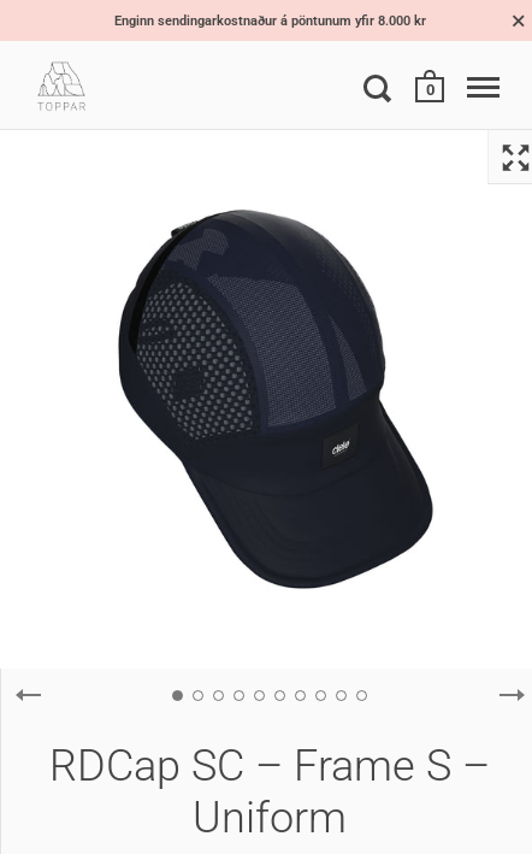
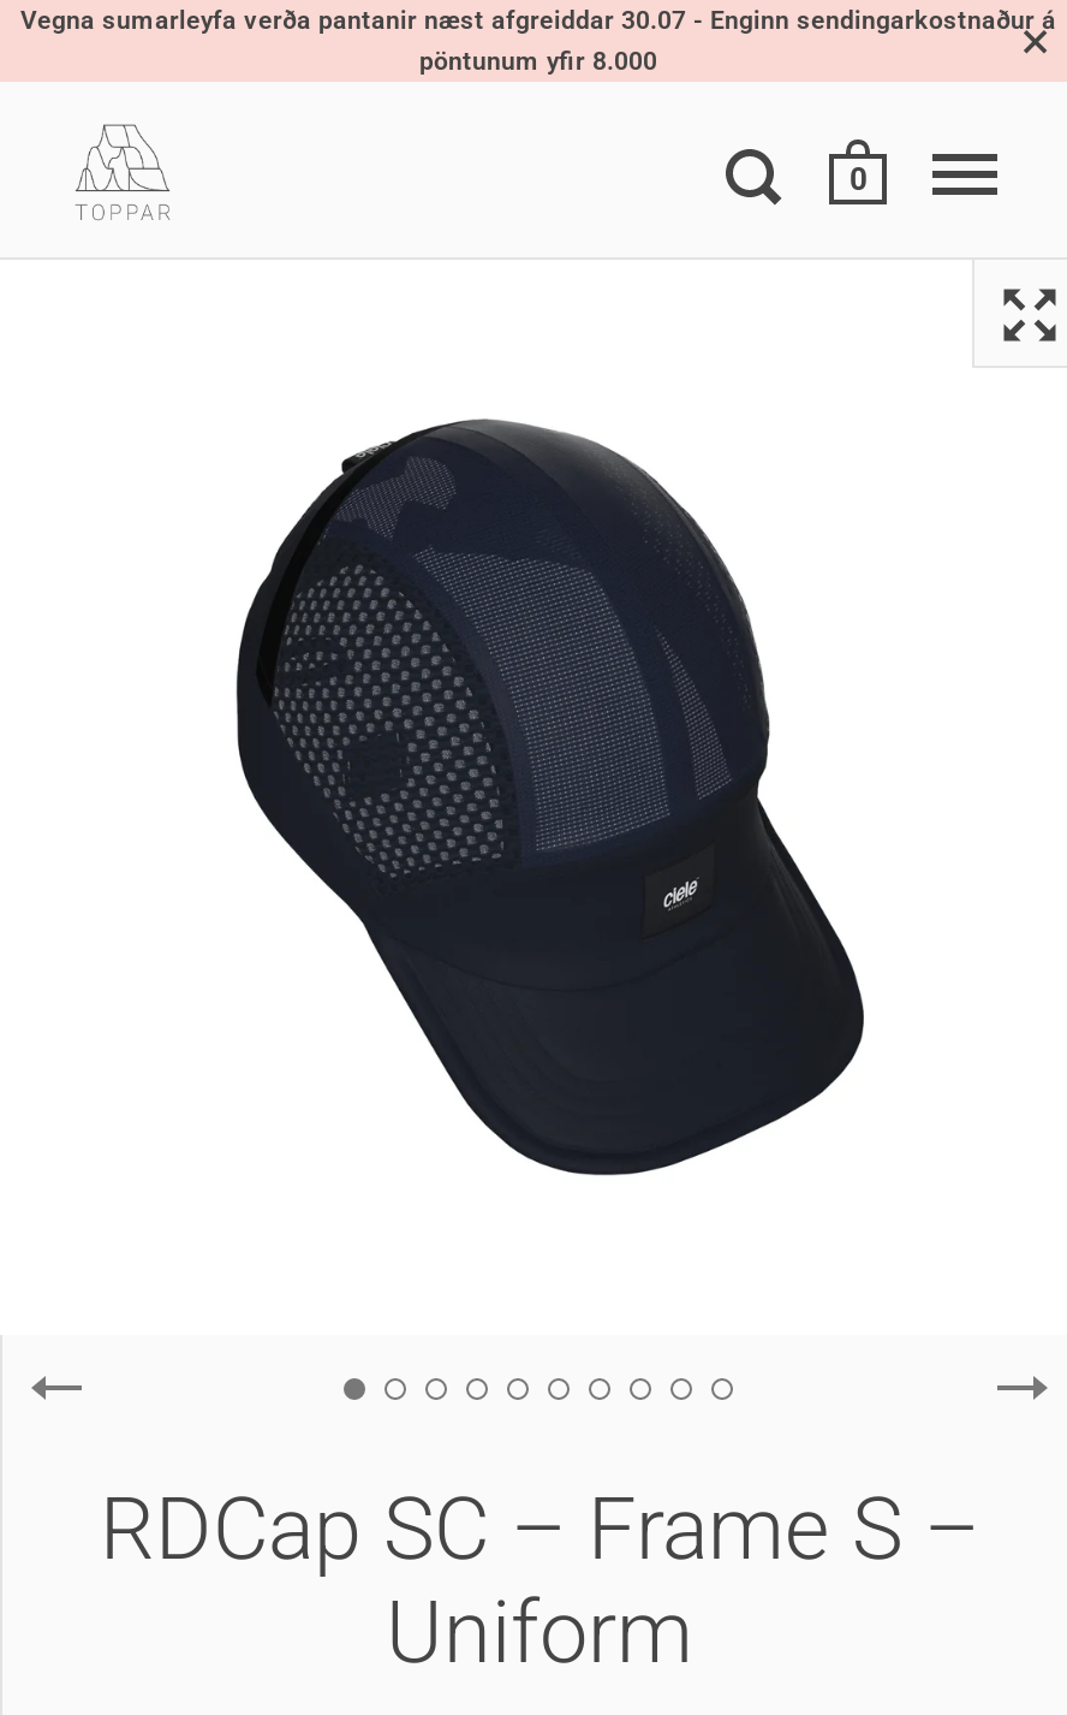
- Enginn sendingarkostnaður á pöntunum yfir 8.000 kr
+ Vegna sumarleyfa verða pantanir næst afgreiddar 30.07 - Enginn sendingarkostnaður á
+ pöntunum yfir 8.000
